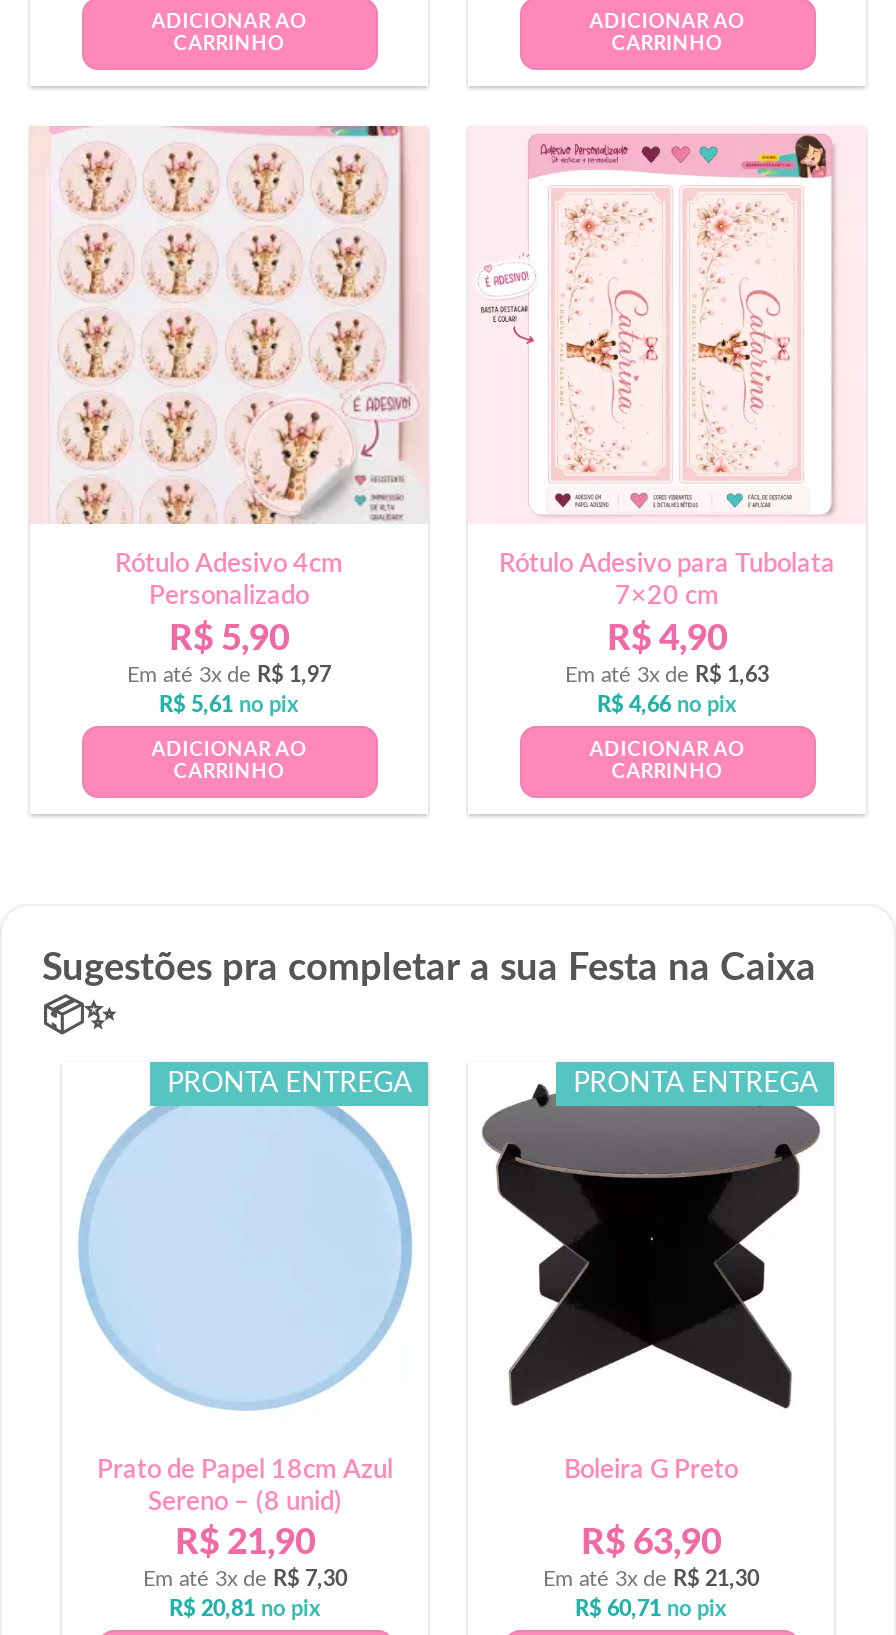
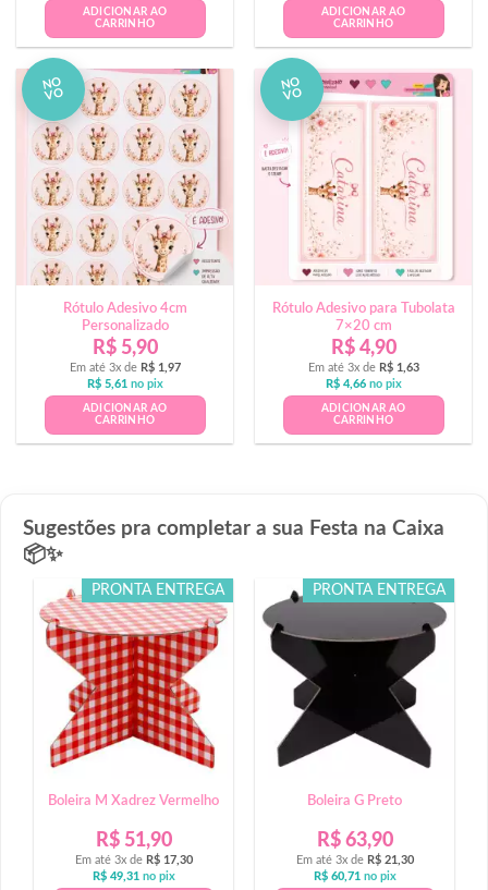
+ NO
+ VO

+ NO
+ VO

- [image]
+ [image]

- [image]
+ [image]

- [image]
- Prato de Papel 18cm Azul
- Sereno – (8 unid)
- R$21,90
- Em até 3x de R$7,30
- R$20,81 no pix
+ [image]
+ Boleira M Xadrez Vermelho
+ R$51,90
+ Em até 3x de R$17,30
+ R$49,31 no pix
